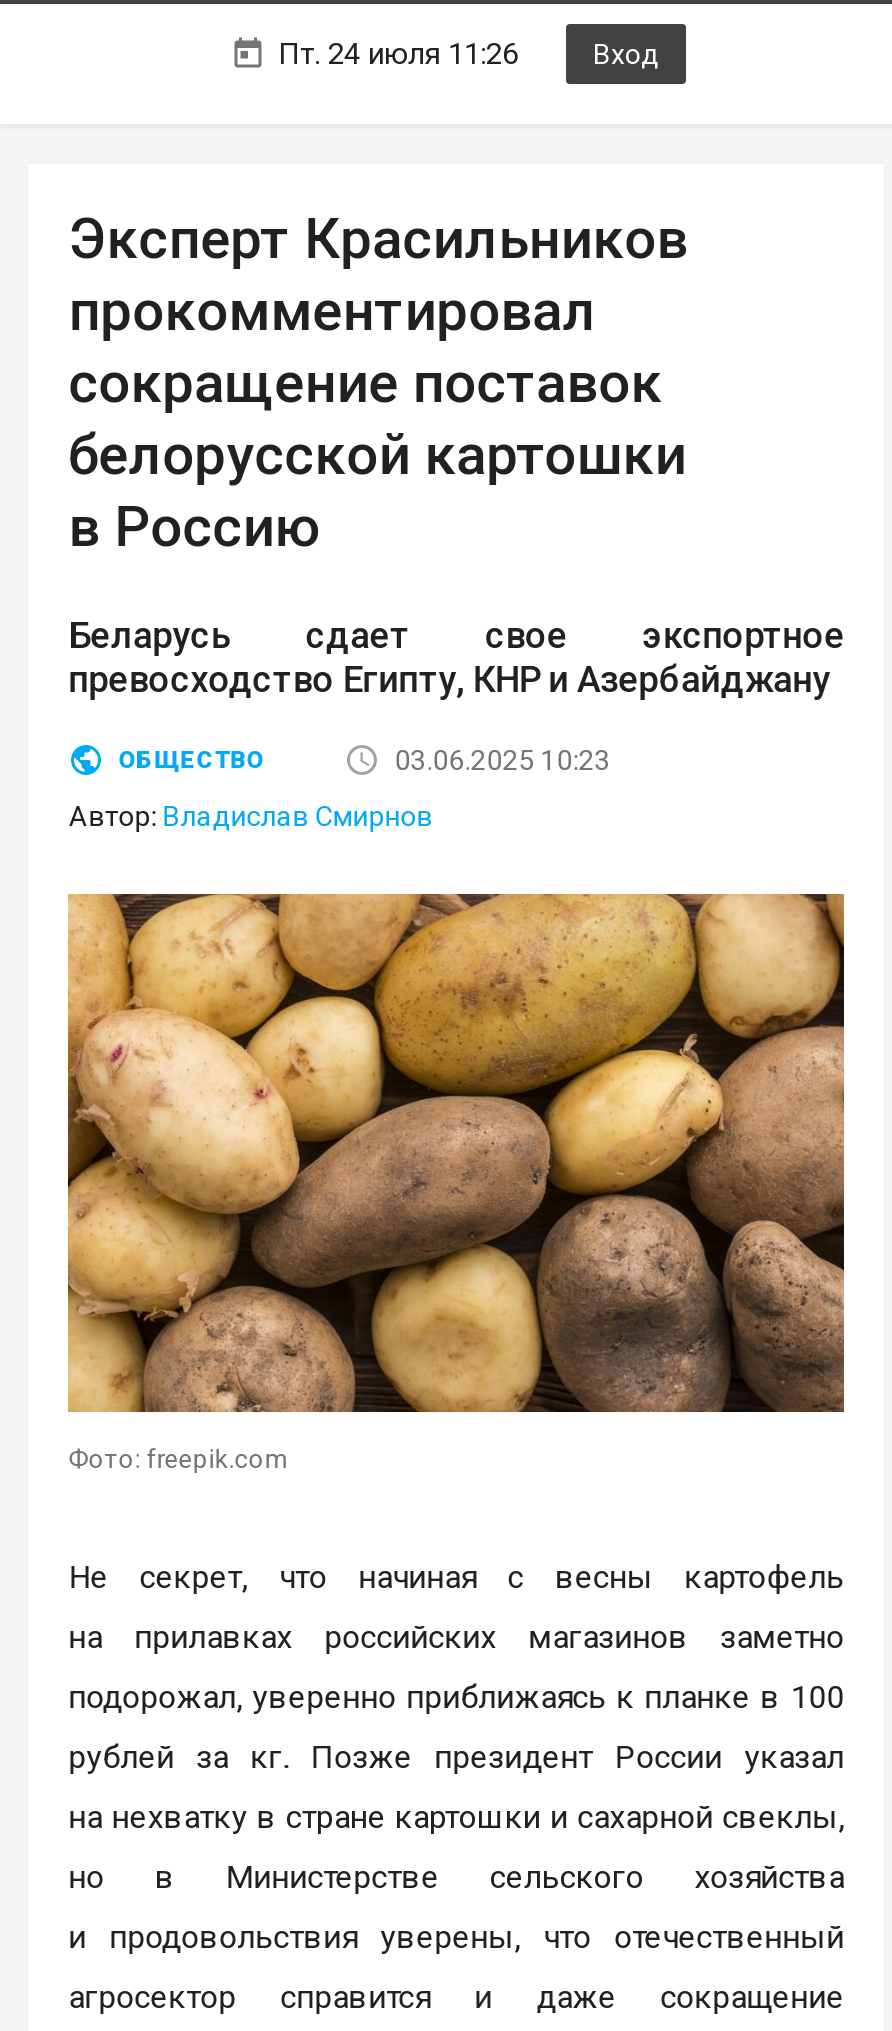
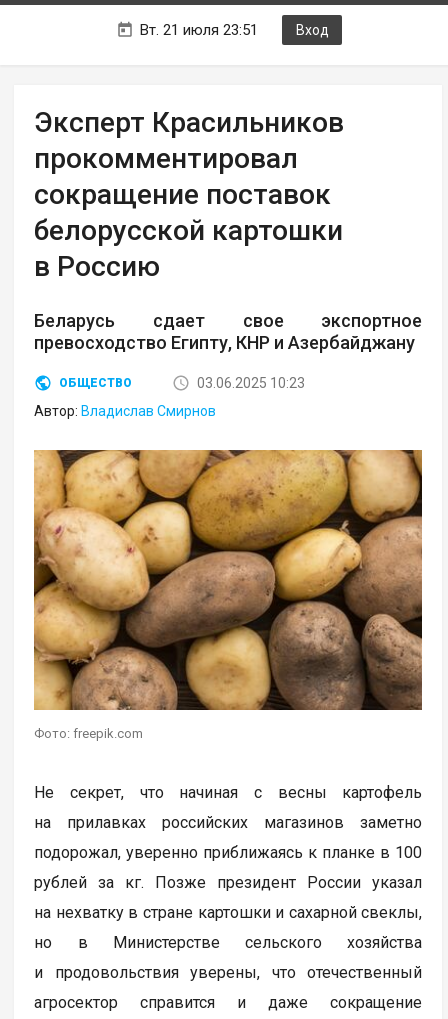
- Пт. 24 июля 11:26
+ Вт. 21 июля 23:51
